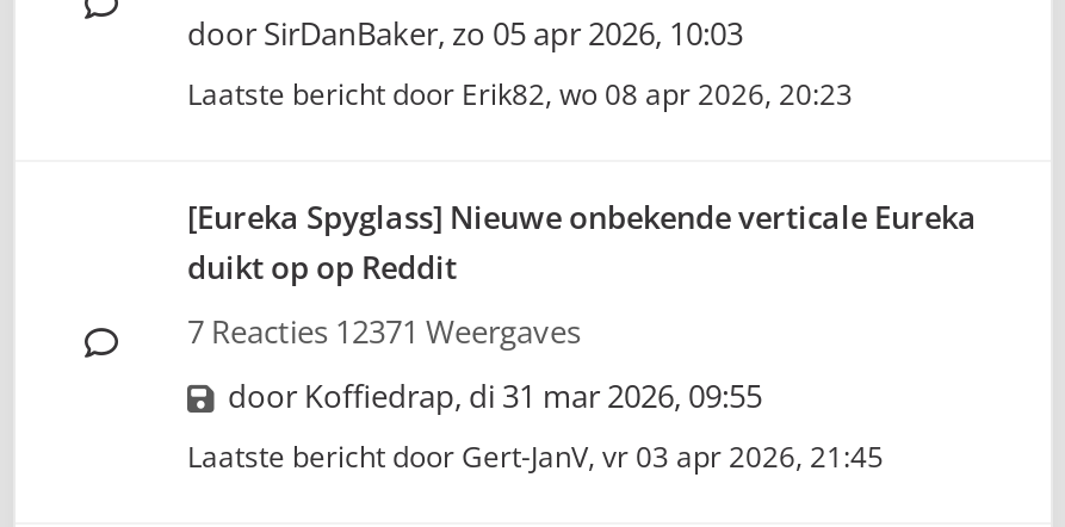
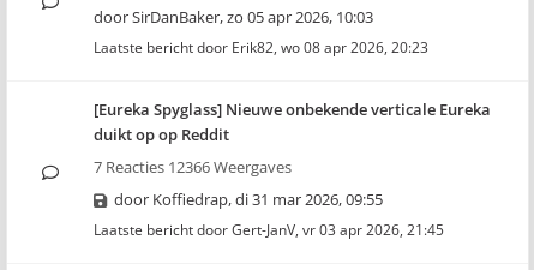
- 7 Reacties 12371 Weergaves
+ 7 Reacties 12366 Weergaves
